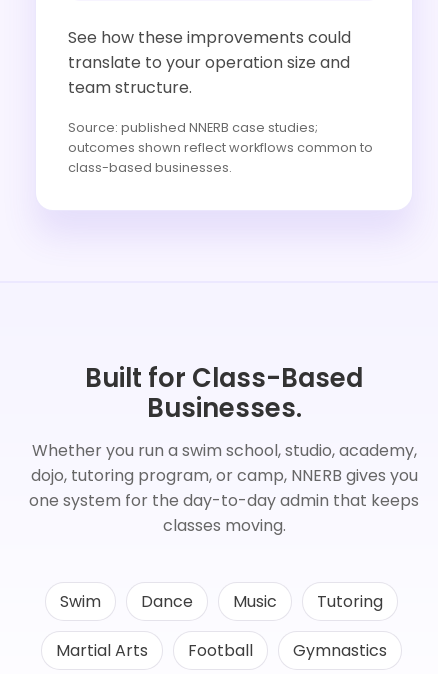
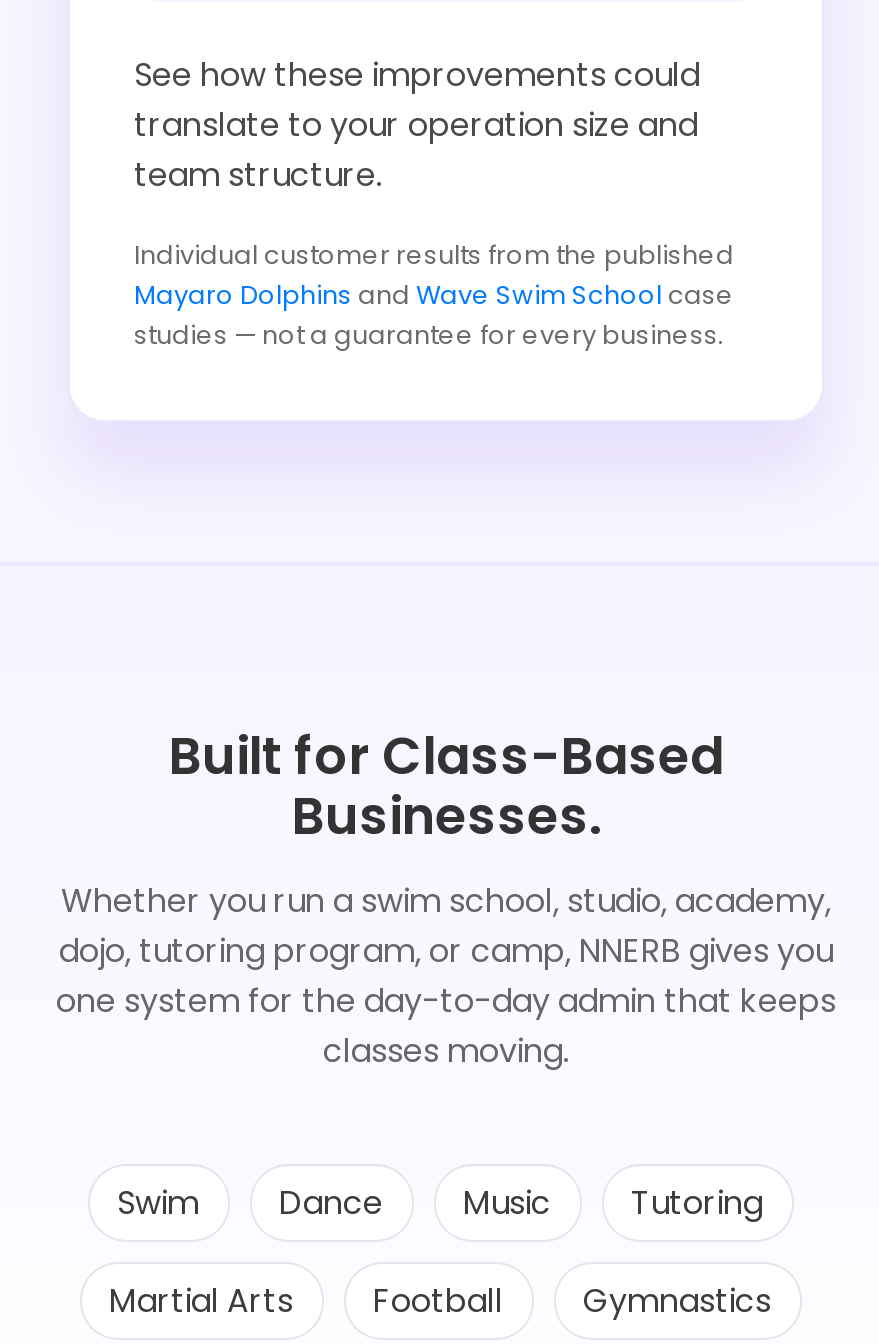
- Source: published NNERB case studies;
- outcomes shown reflect workflows common to
- class-based businesses.
+ Individual customer results from the published
+ Mayaro Dolphins and Wave Swim School case
+ studies — not a guarantee for every business.
